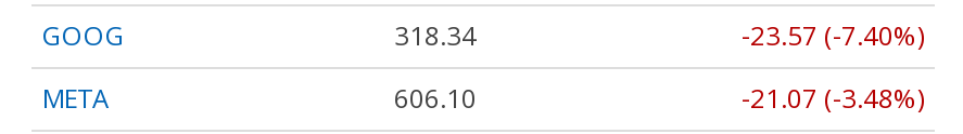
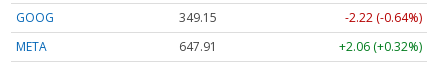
- 318.34
+ 349.15

- -23.57 (-7.40%)
+ -2.22 (-0.64%)

- 606.10
+ 647.91

- -21.07 (-3.48%)
+ +2.06 (+0.32%)
